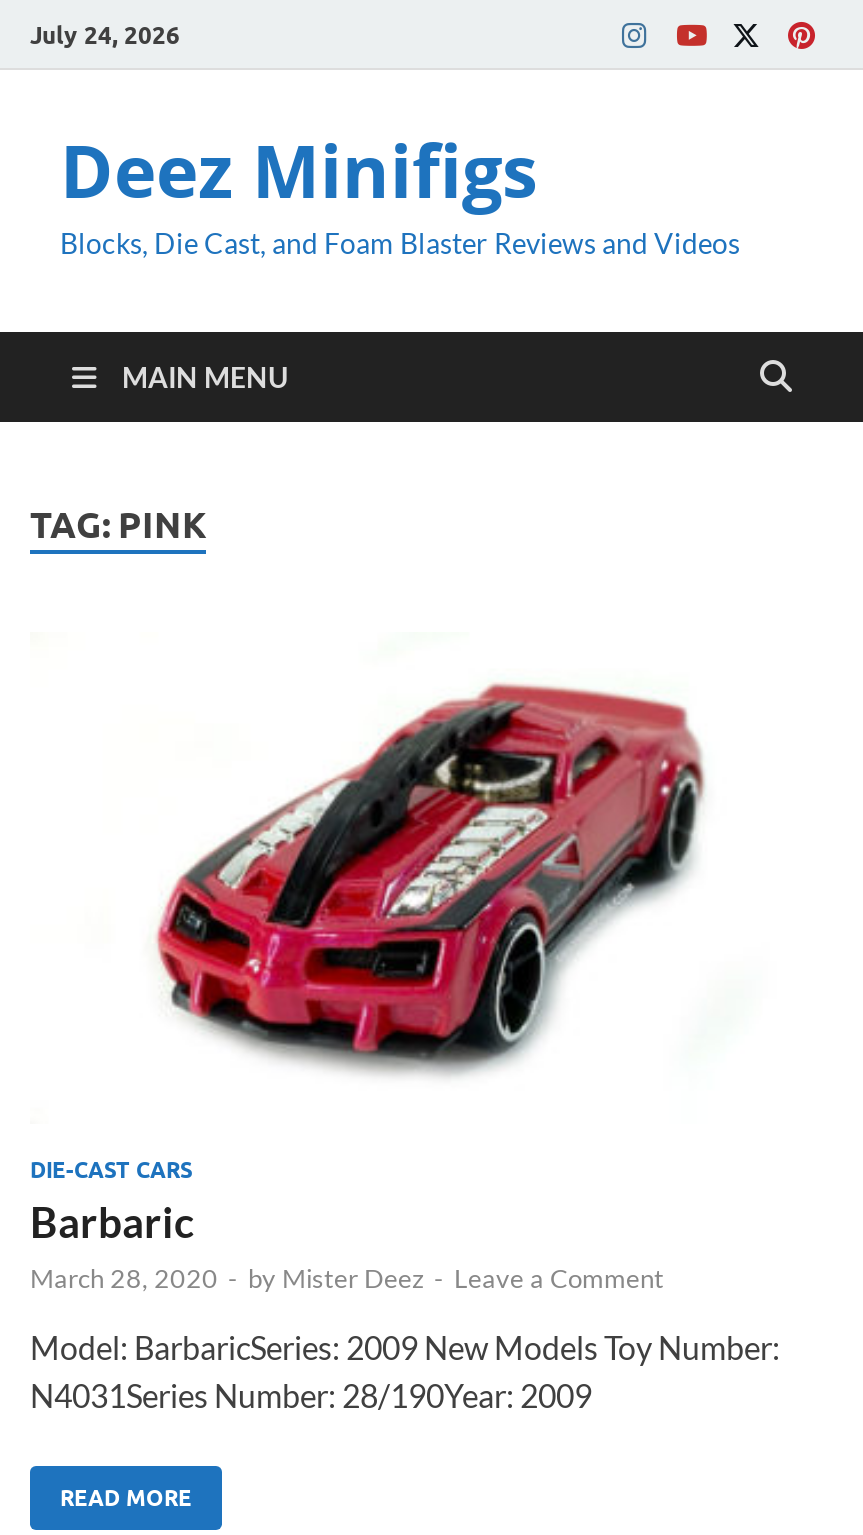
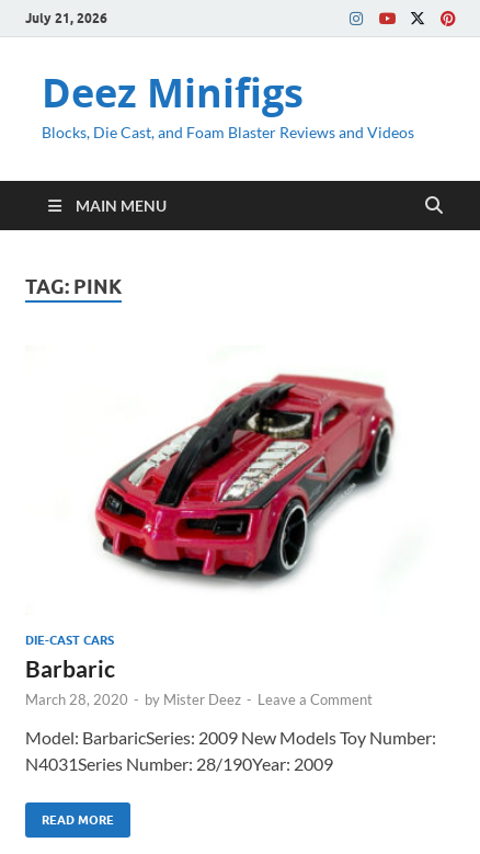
- July 24, 2026
+ July 21, 2026
